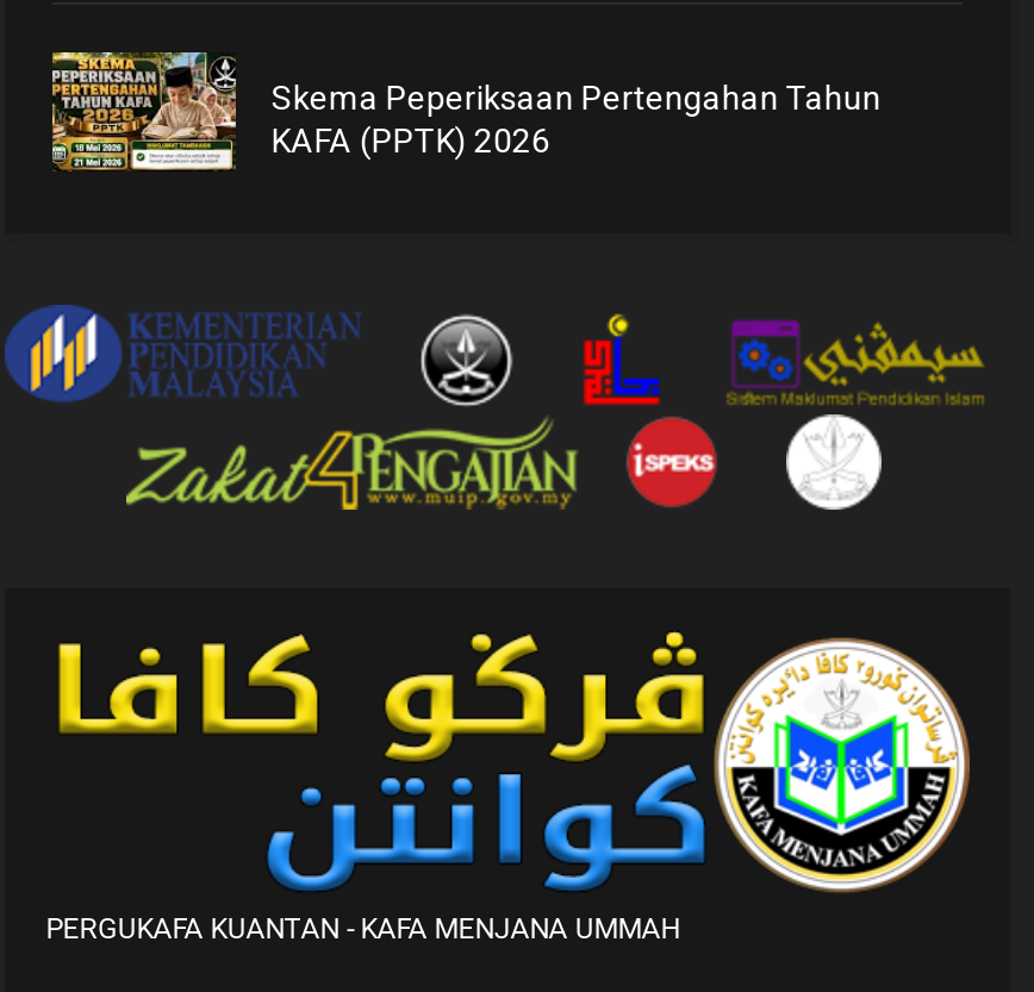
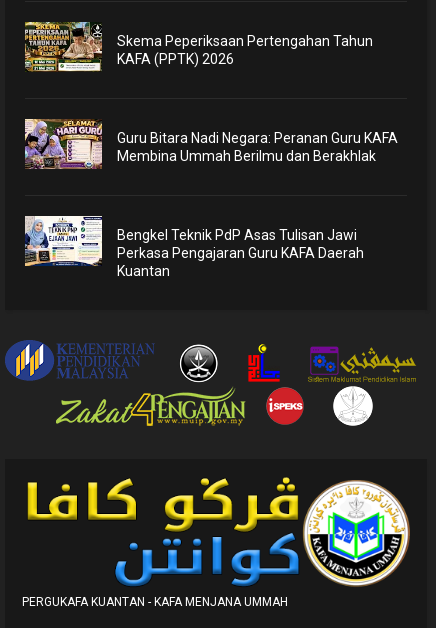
+ [image]
+ Guru Bitara Nadi Negara: Peranan Guru KAFA
+ Membina Ummah Berilmu dan Berakhlak

+ [image]
+ Bengkel Teknik PdP Asas Tulisan Jawi
+ Perkasa Pengajaran Guru KAFA Daerah
+ Kuantan
